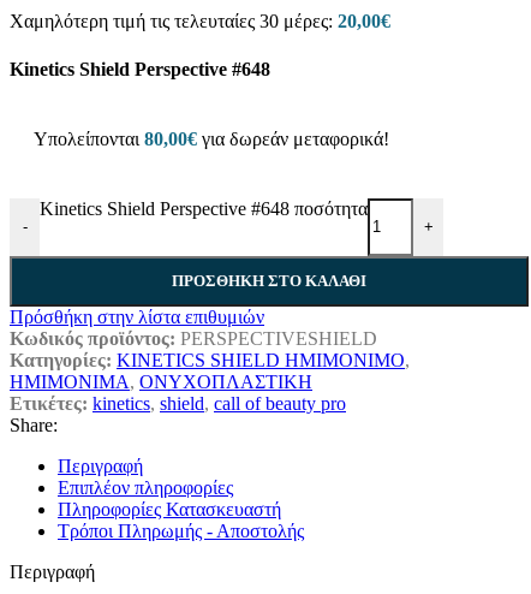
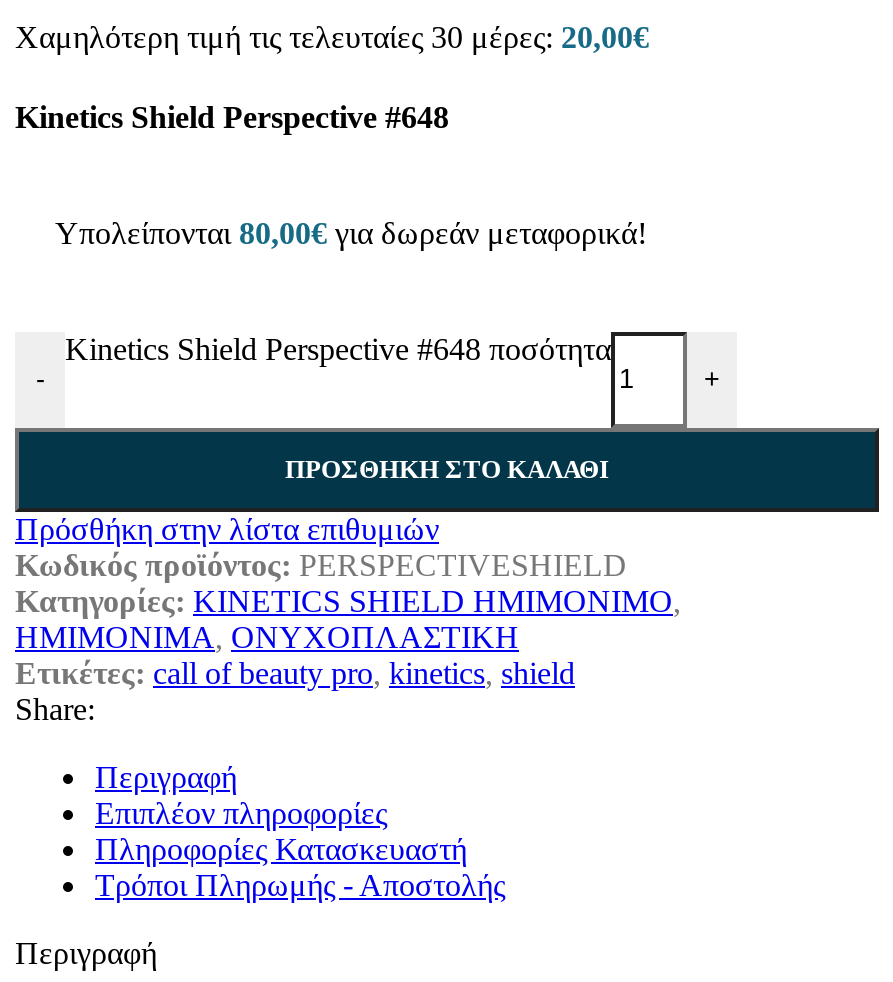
- Ετικέτες: kinetics, shield, call of beauty pro
+ Ετικέτες: call of beauty pro, kinetics, shield
